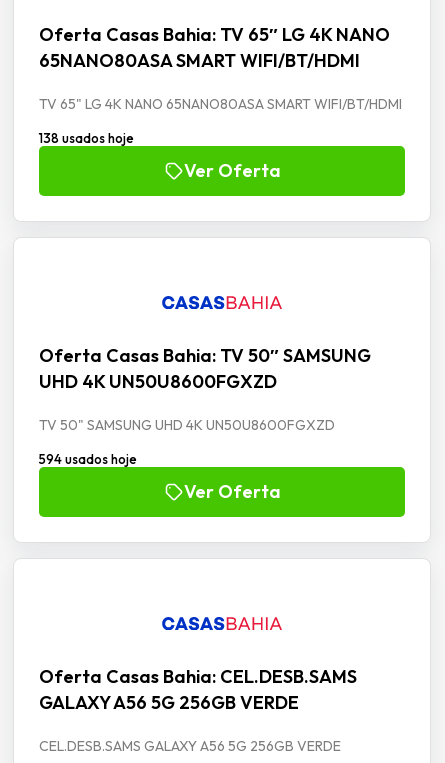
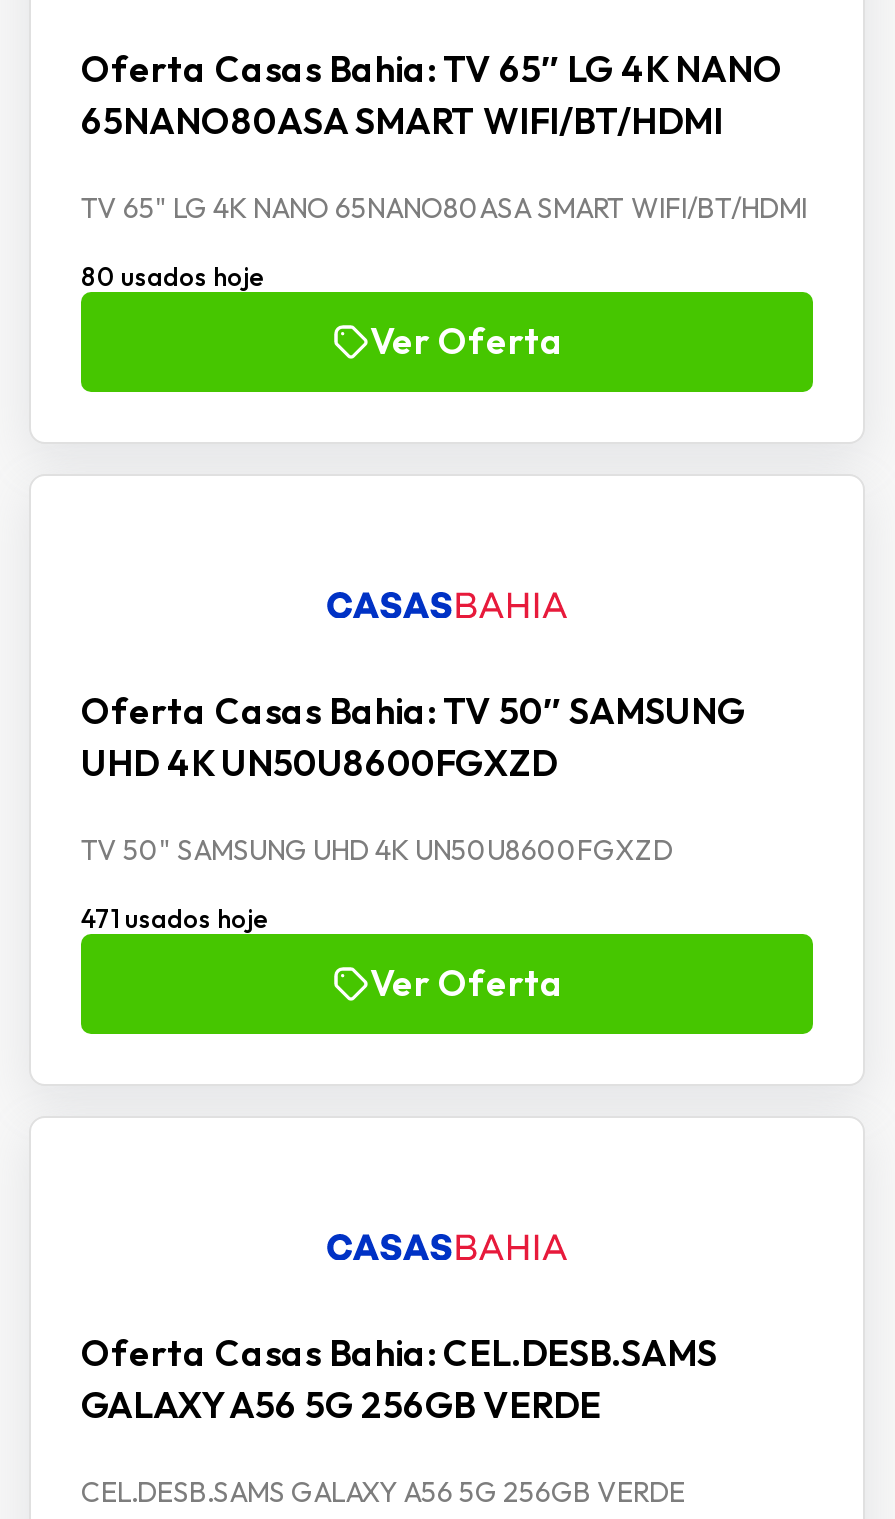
- 138 usados hoje
+ 80 usados hoje

- 594 usados hoje
+ 471 usados hoje
